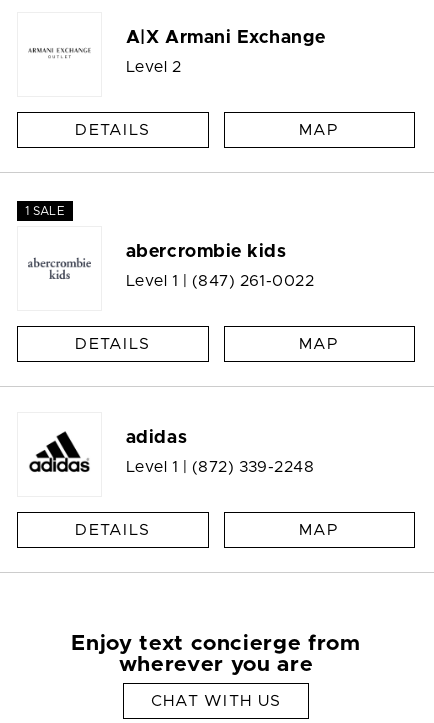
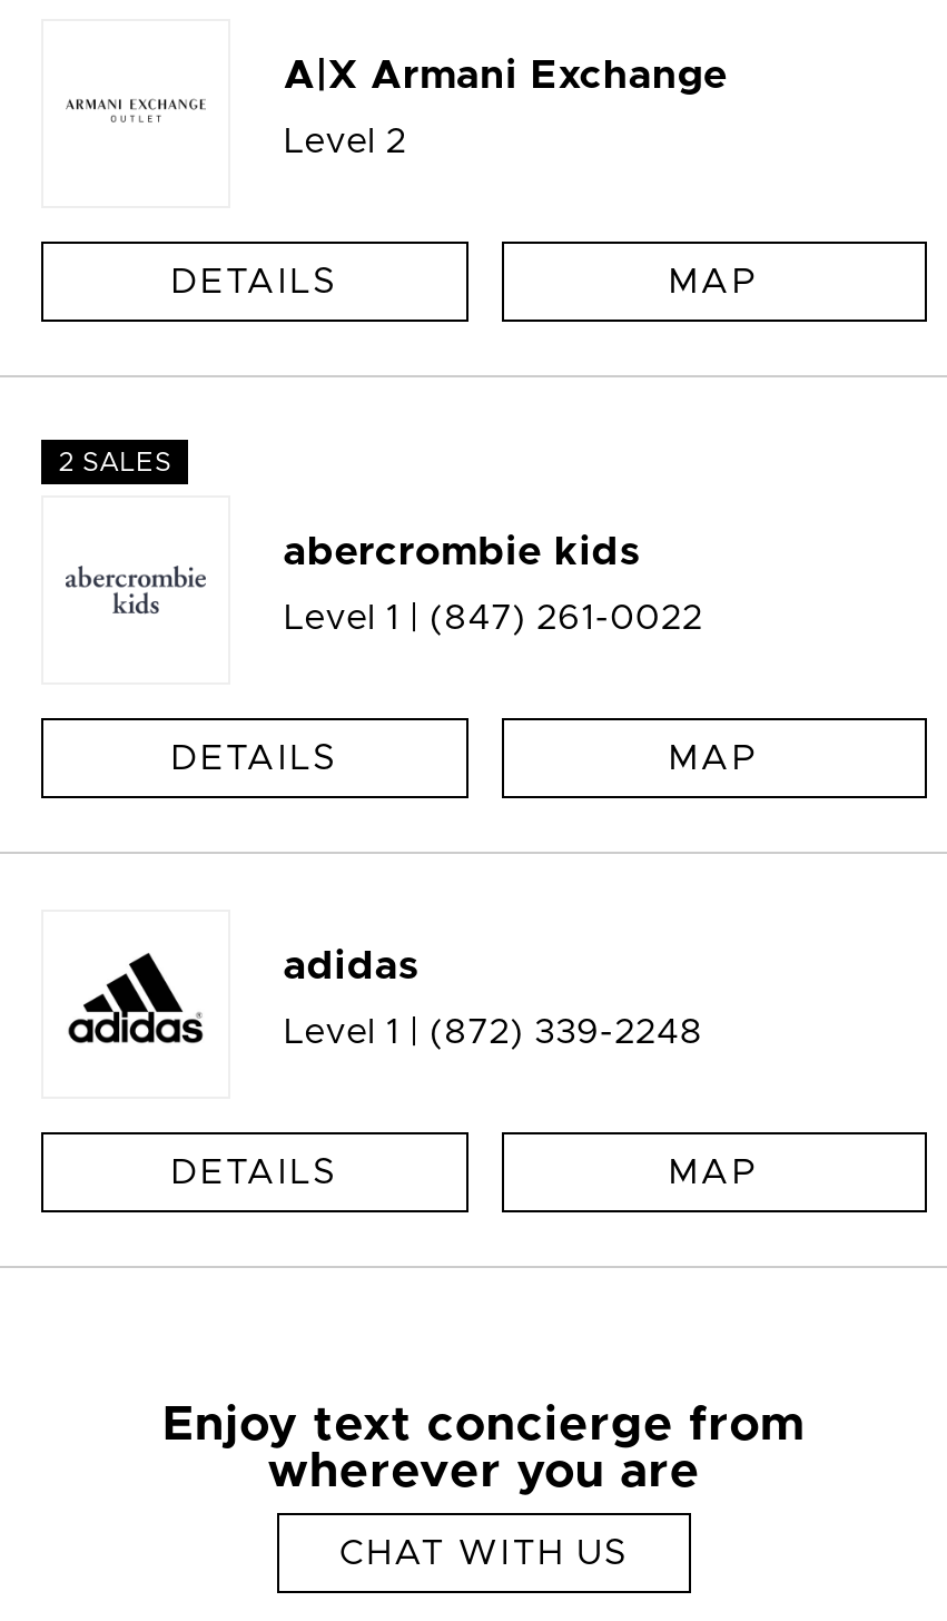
- 1 SALE
+ 2 SALES
